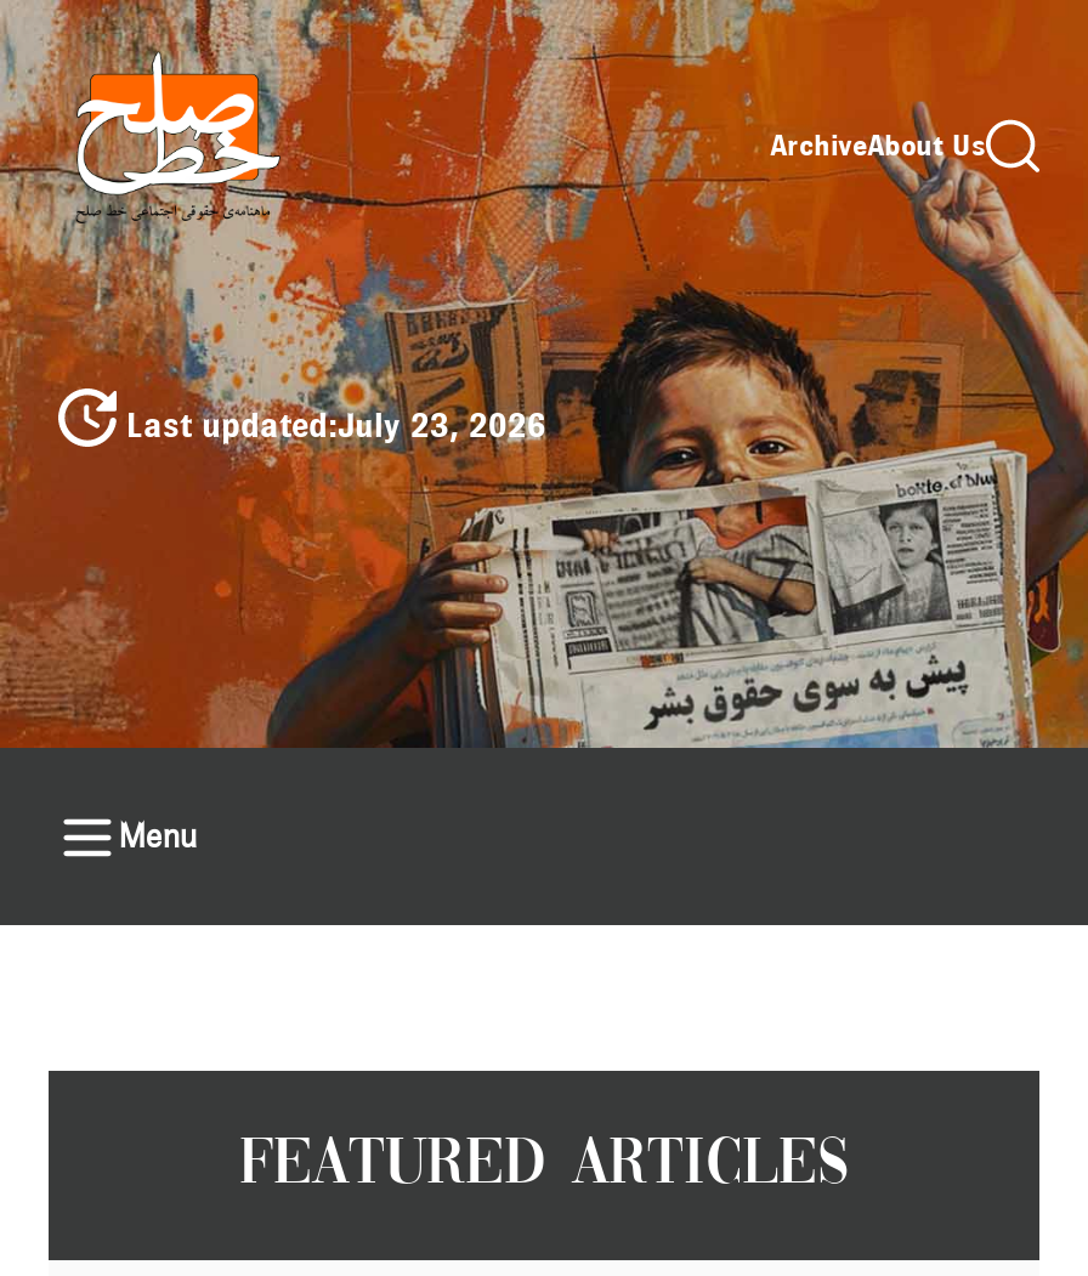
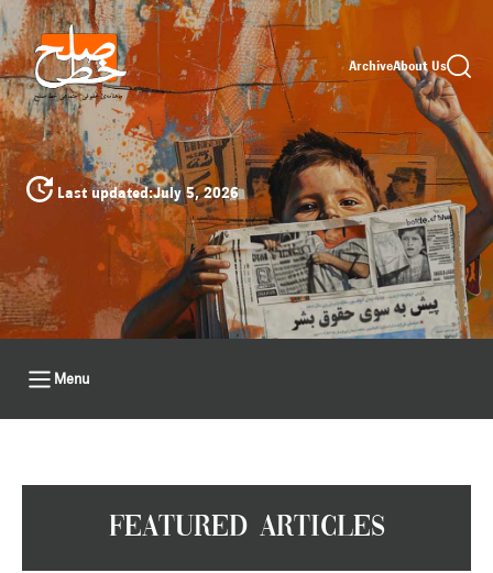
- Last updated:July 23, 2026
+ Last updated:July 5, 2026
